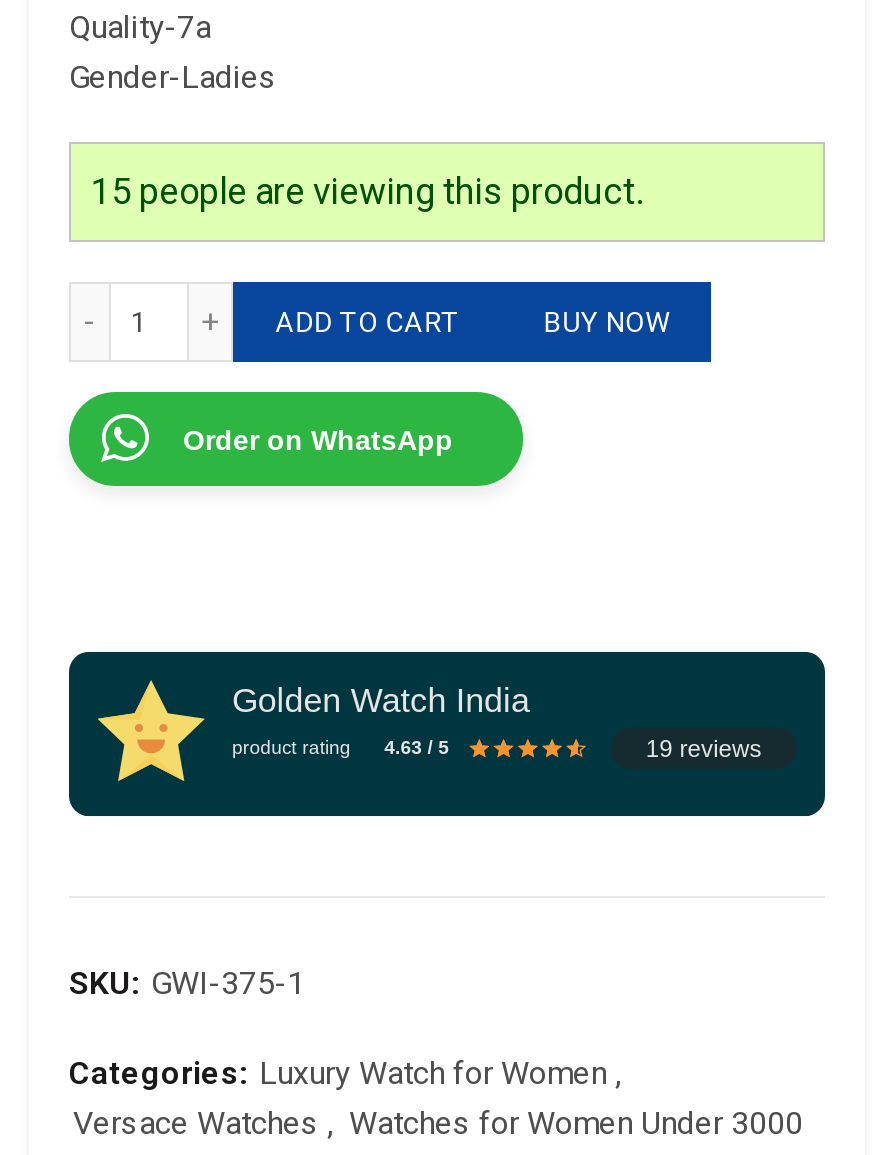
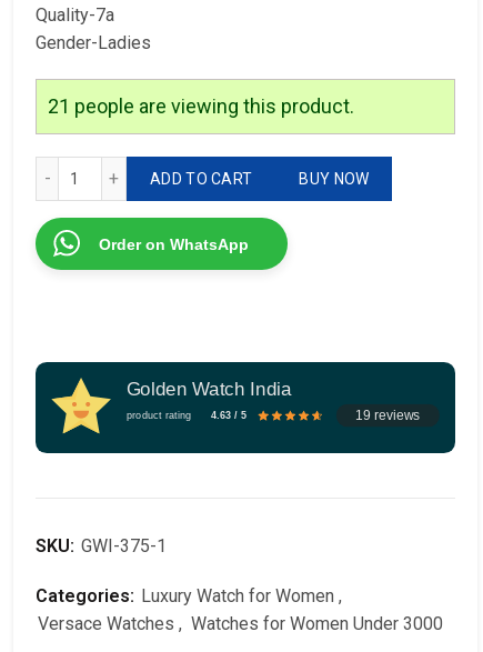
- 15 people are viewing this product.
+ 21 people are viewing this product.
